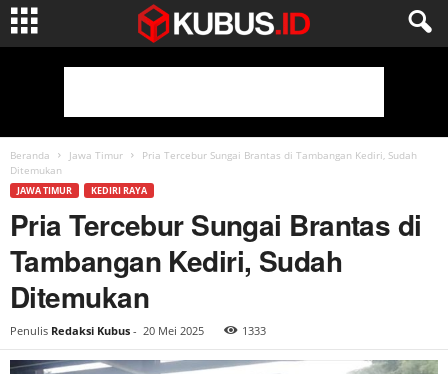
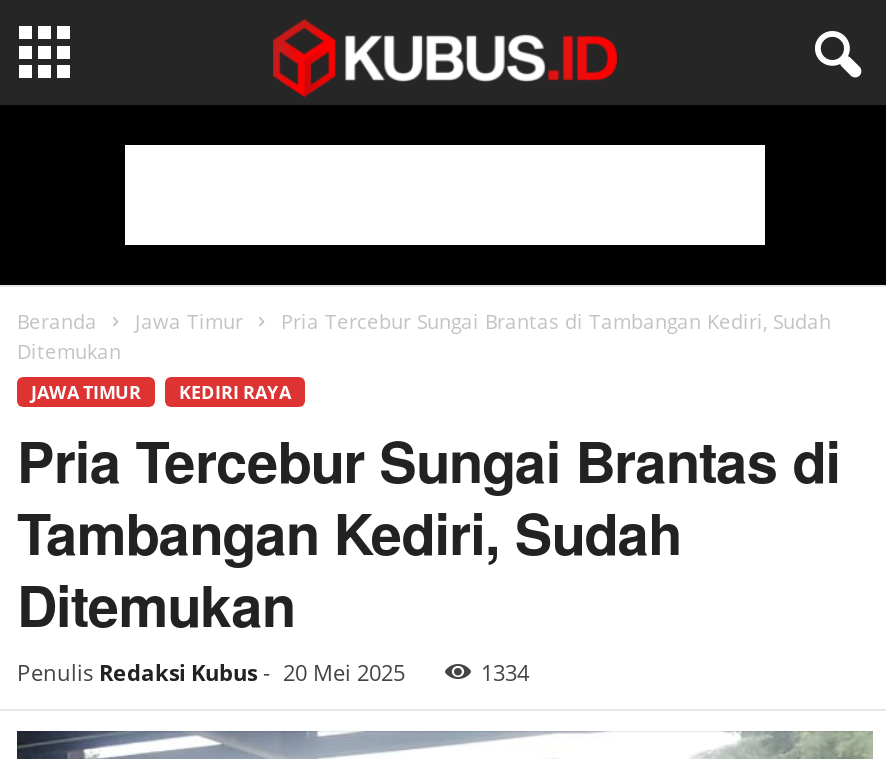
- 1333
+ 1334
